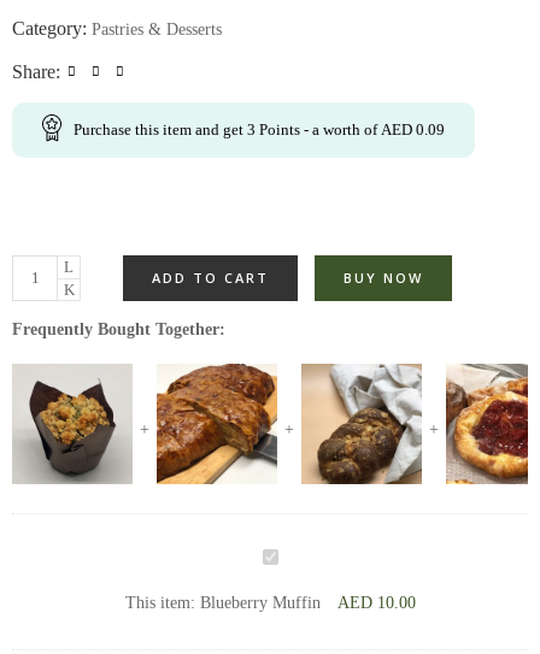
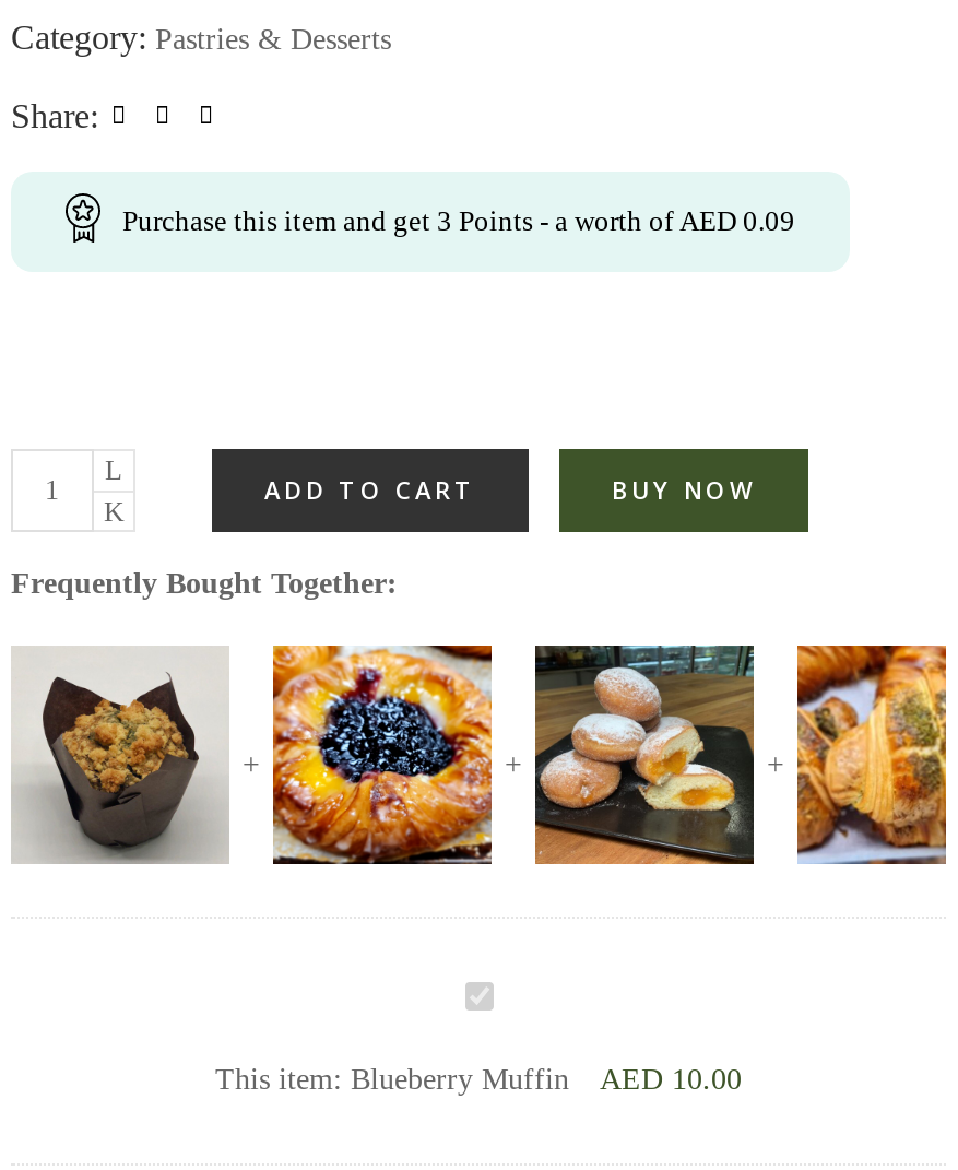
- [image]
+ [image]

- [image]
+ [image]

- [image]
+ [image]
